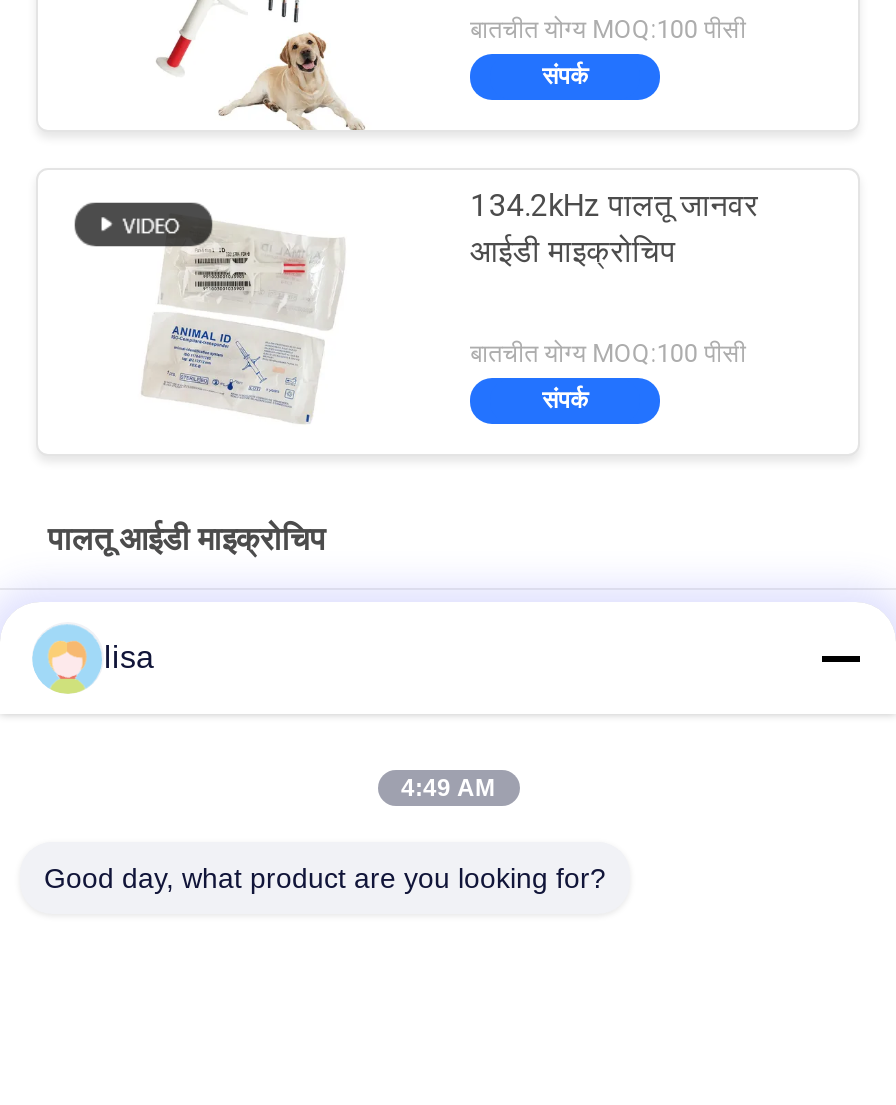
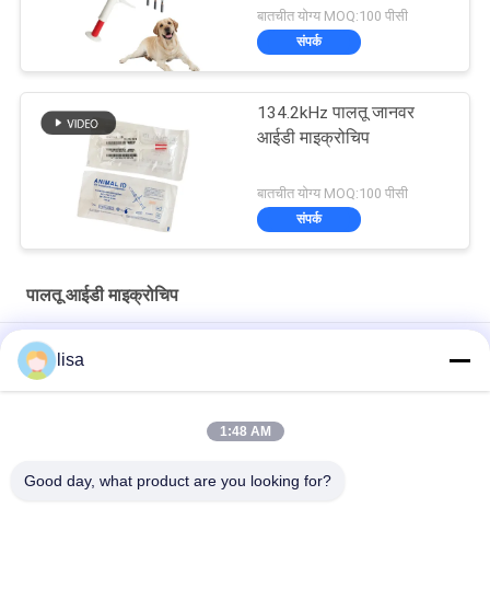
- 4:49 AM
+ 1:48 AM
